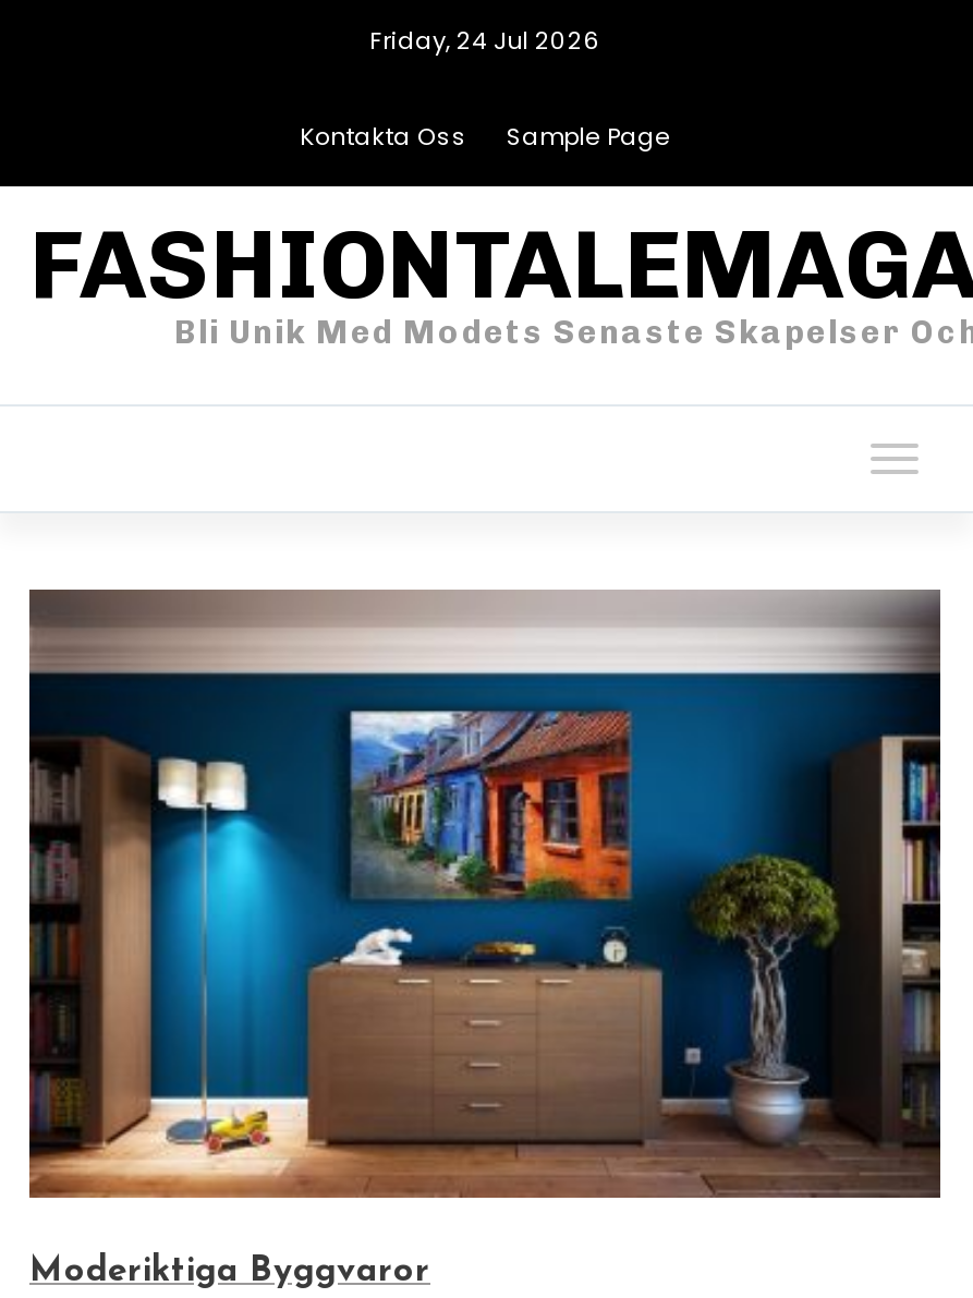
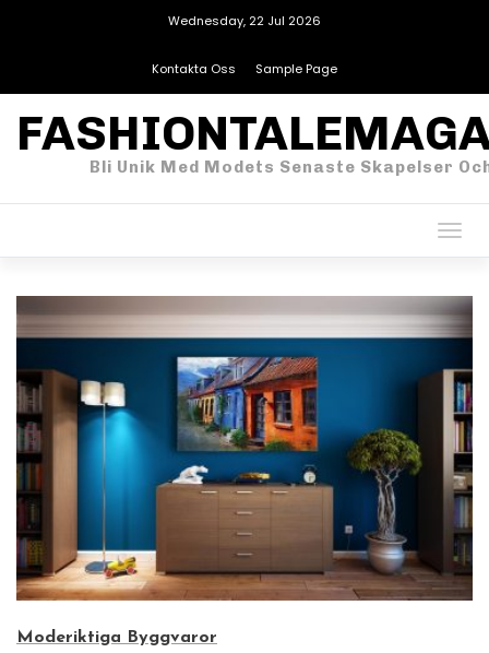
- Friday, 24 Jul 2026
+ Wednesday, 22 Jul 2026
